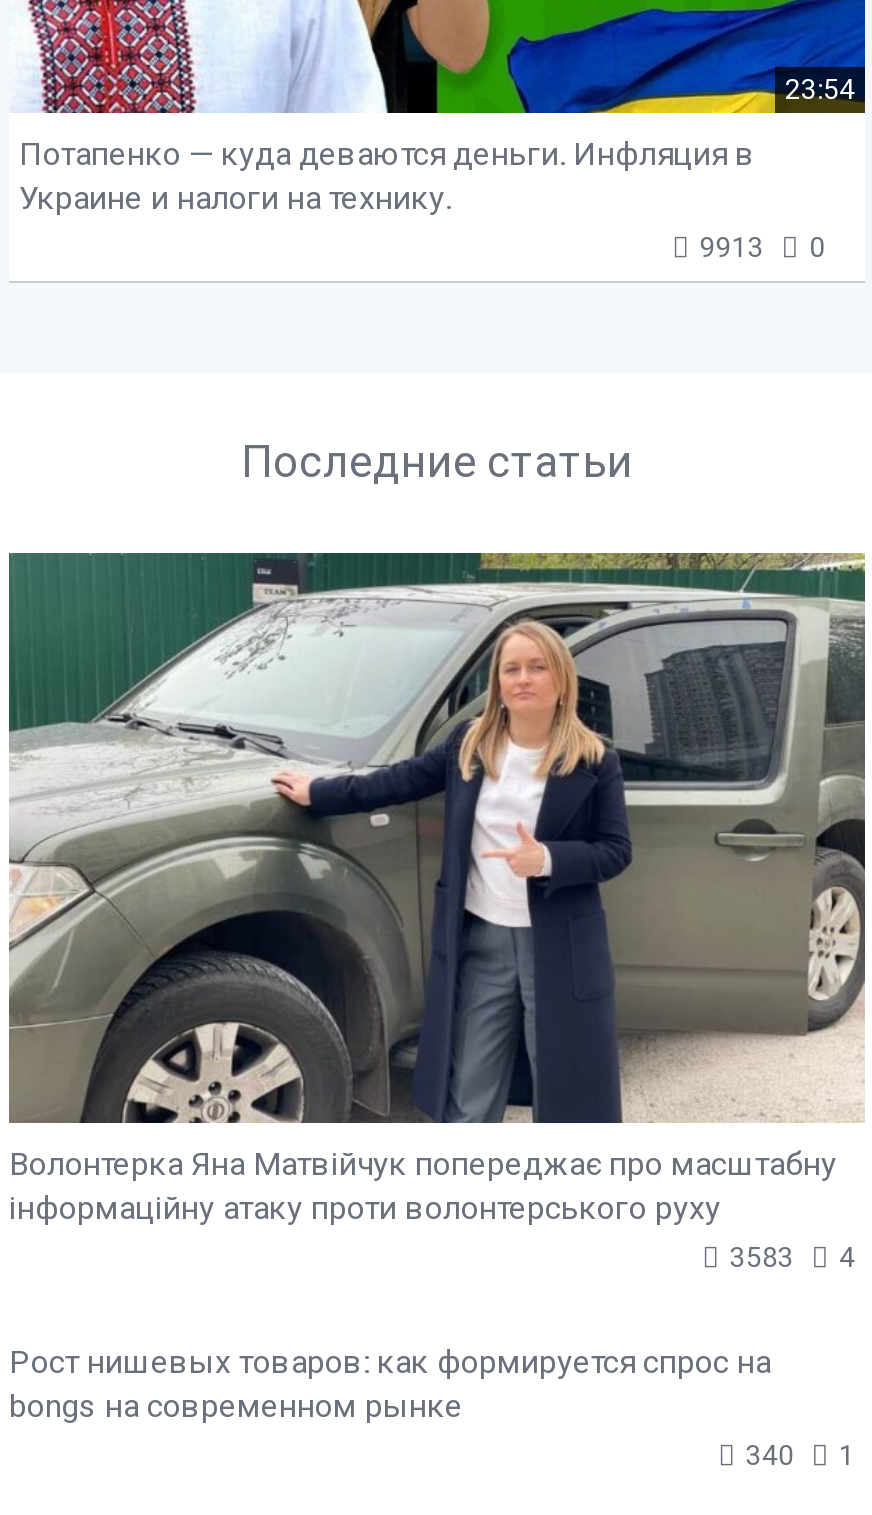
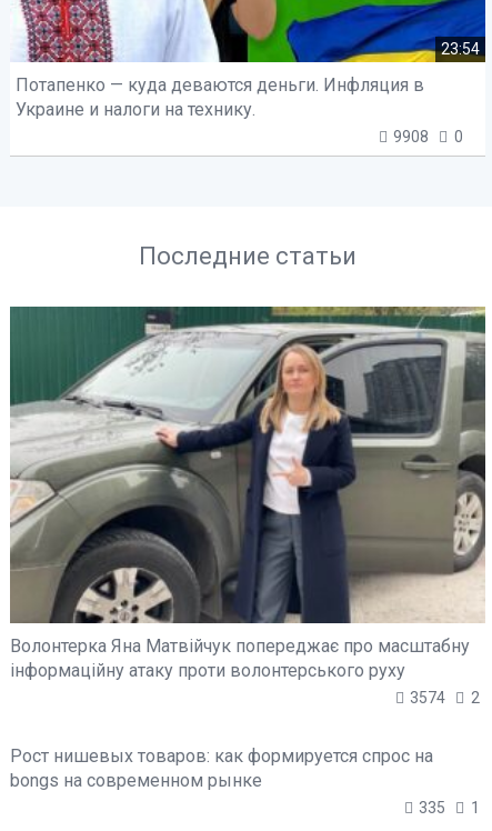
- 9913 0
+ 9908 0

- 3583
+ 3574

- 4
+ 2

- 340 1
+ 335 1
